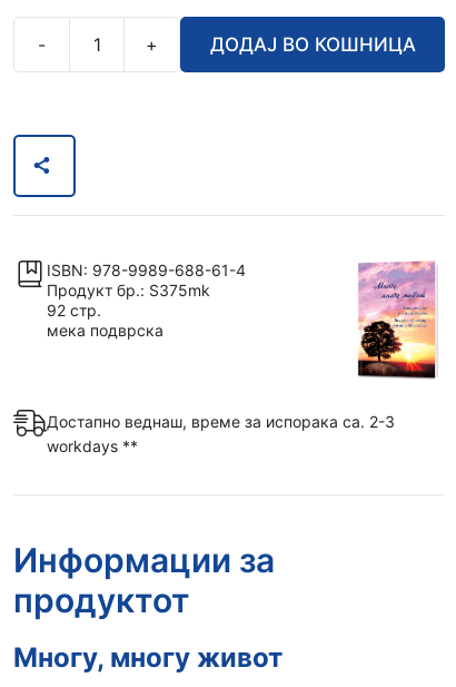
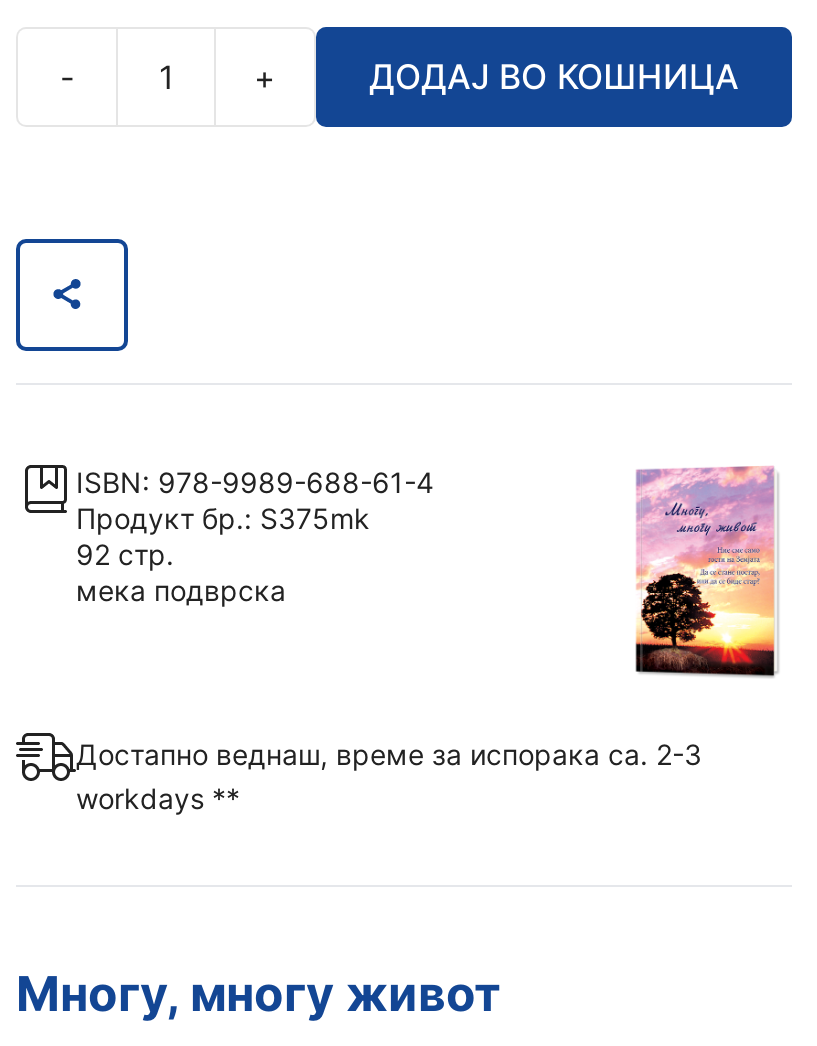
- Информации за
- продуктот
